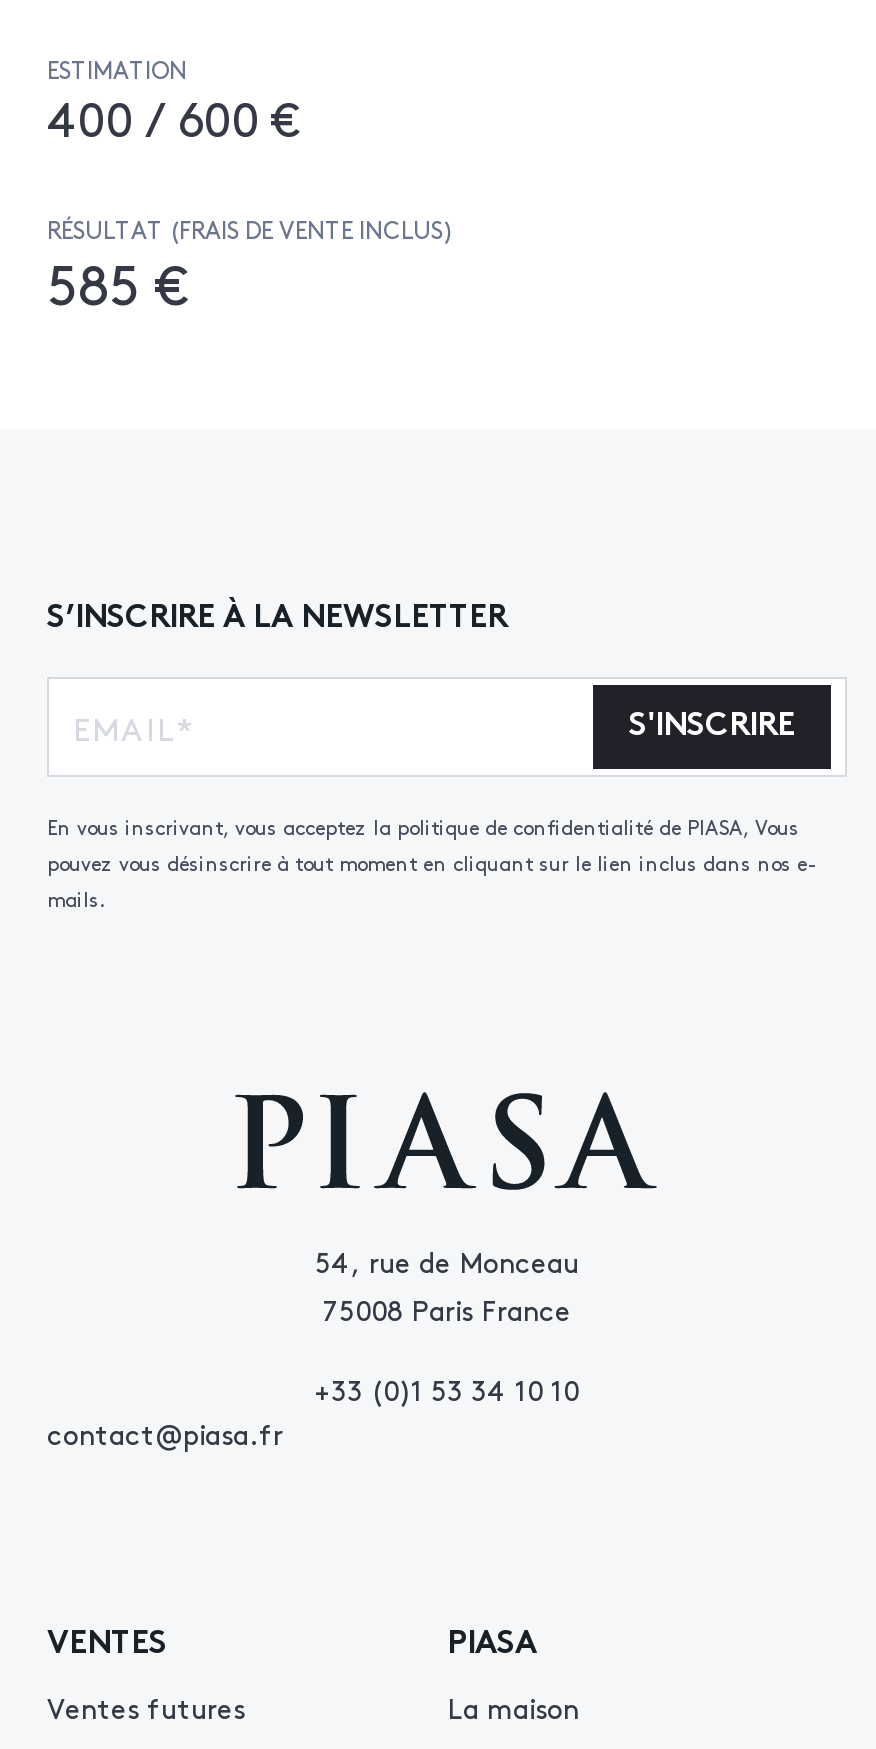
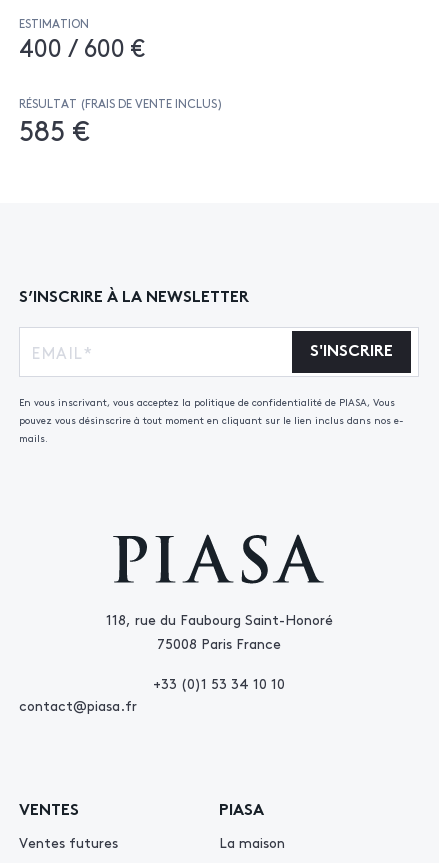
- 54, rue de Monceau
+ 118, rue du Faubourg Saint-Honoré
